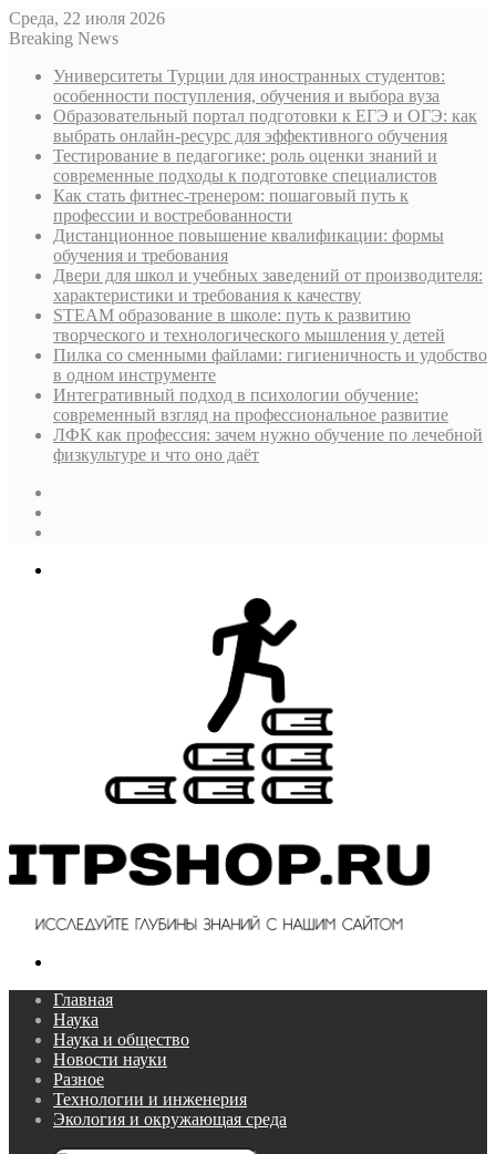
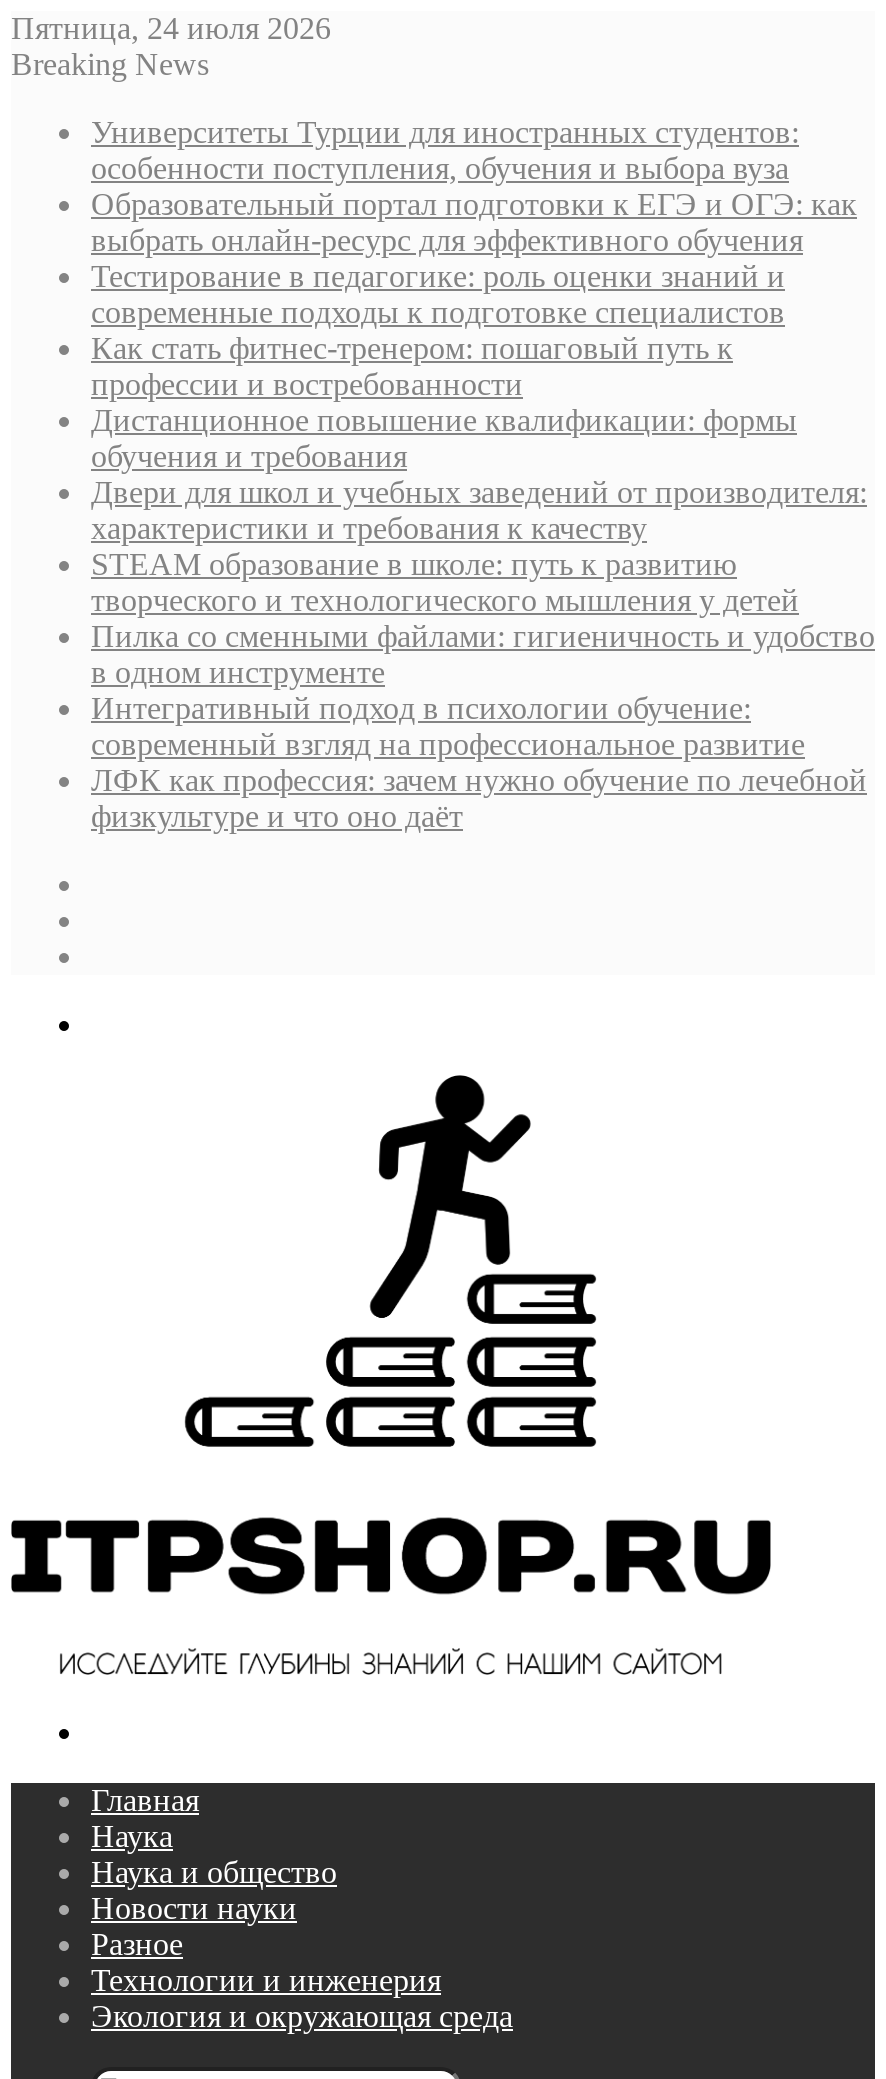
- Среда, 22 июля 2026
+ Пятница, 24 июля 2026
